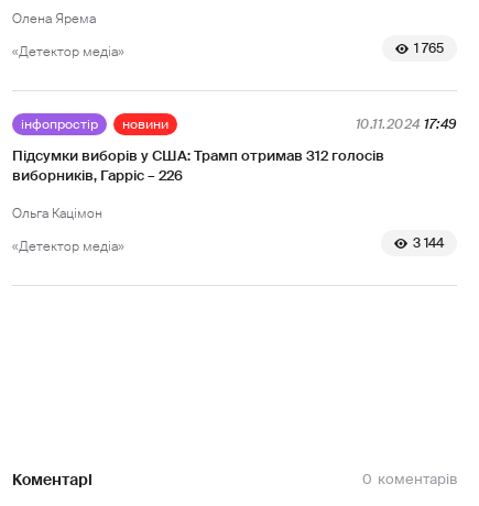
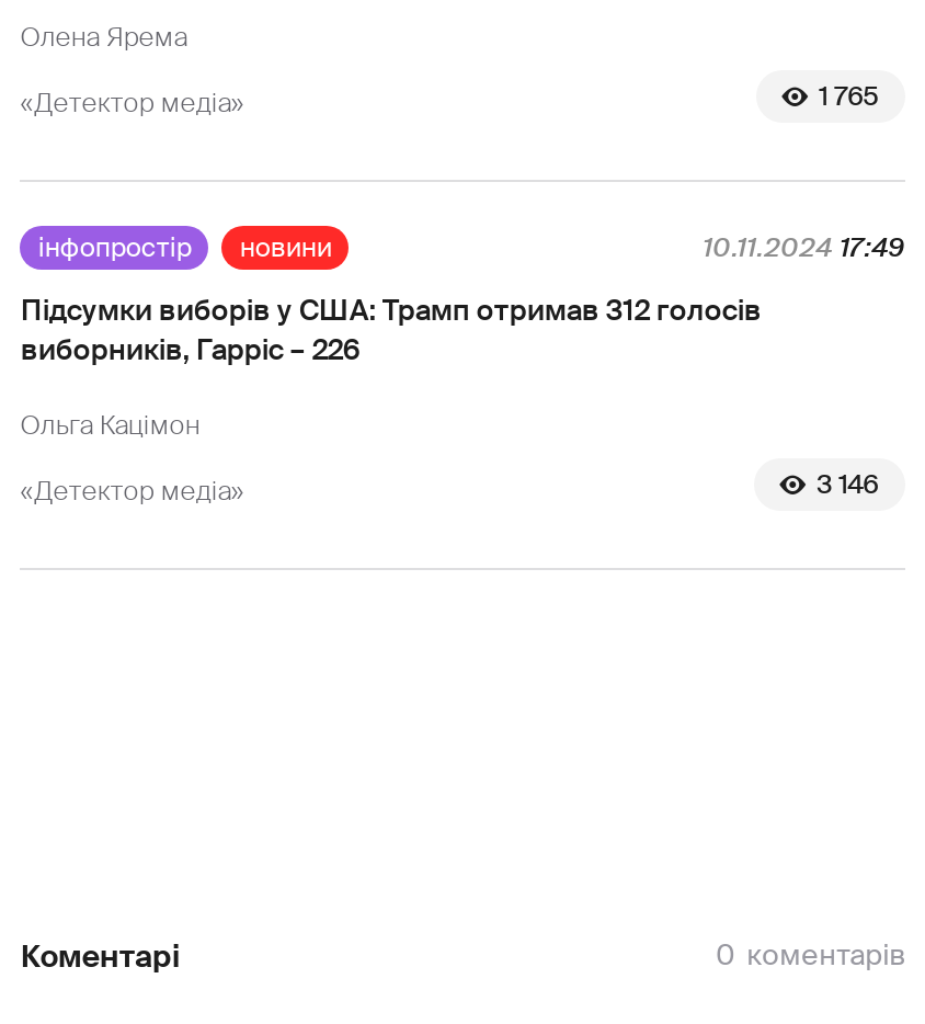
- 3 144
+ 3 146
